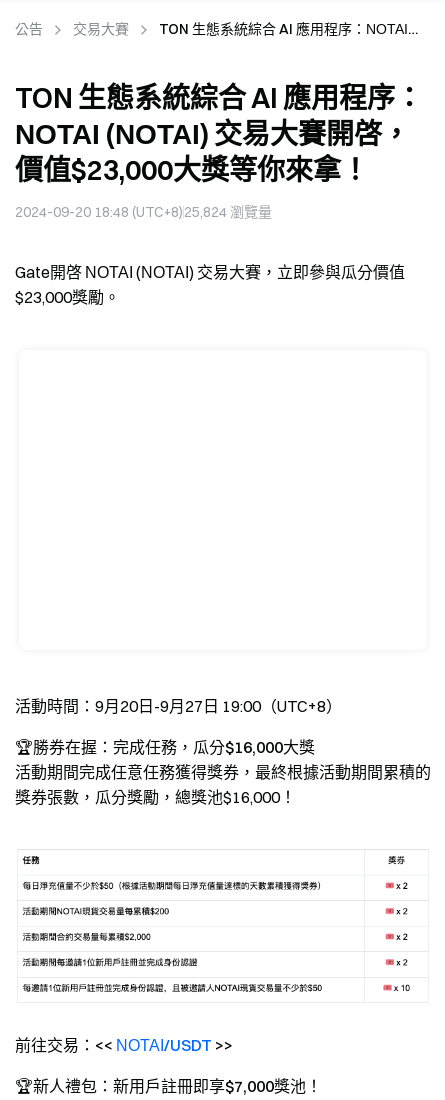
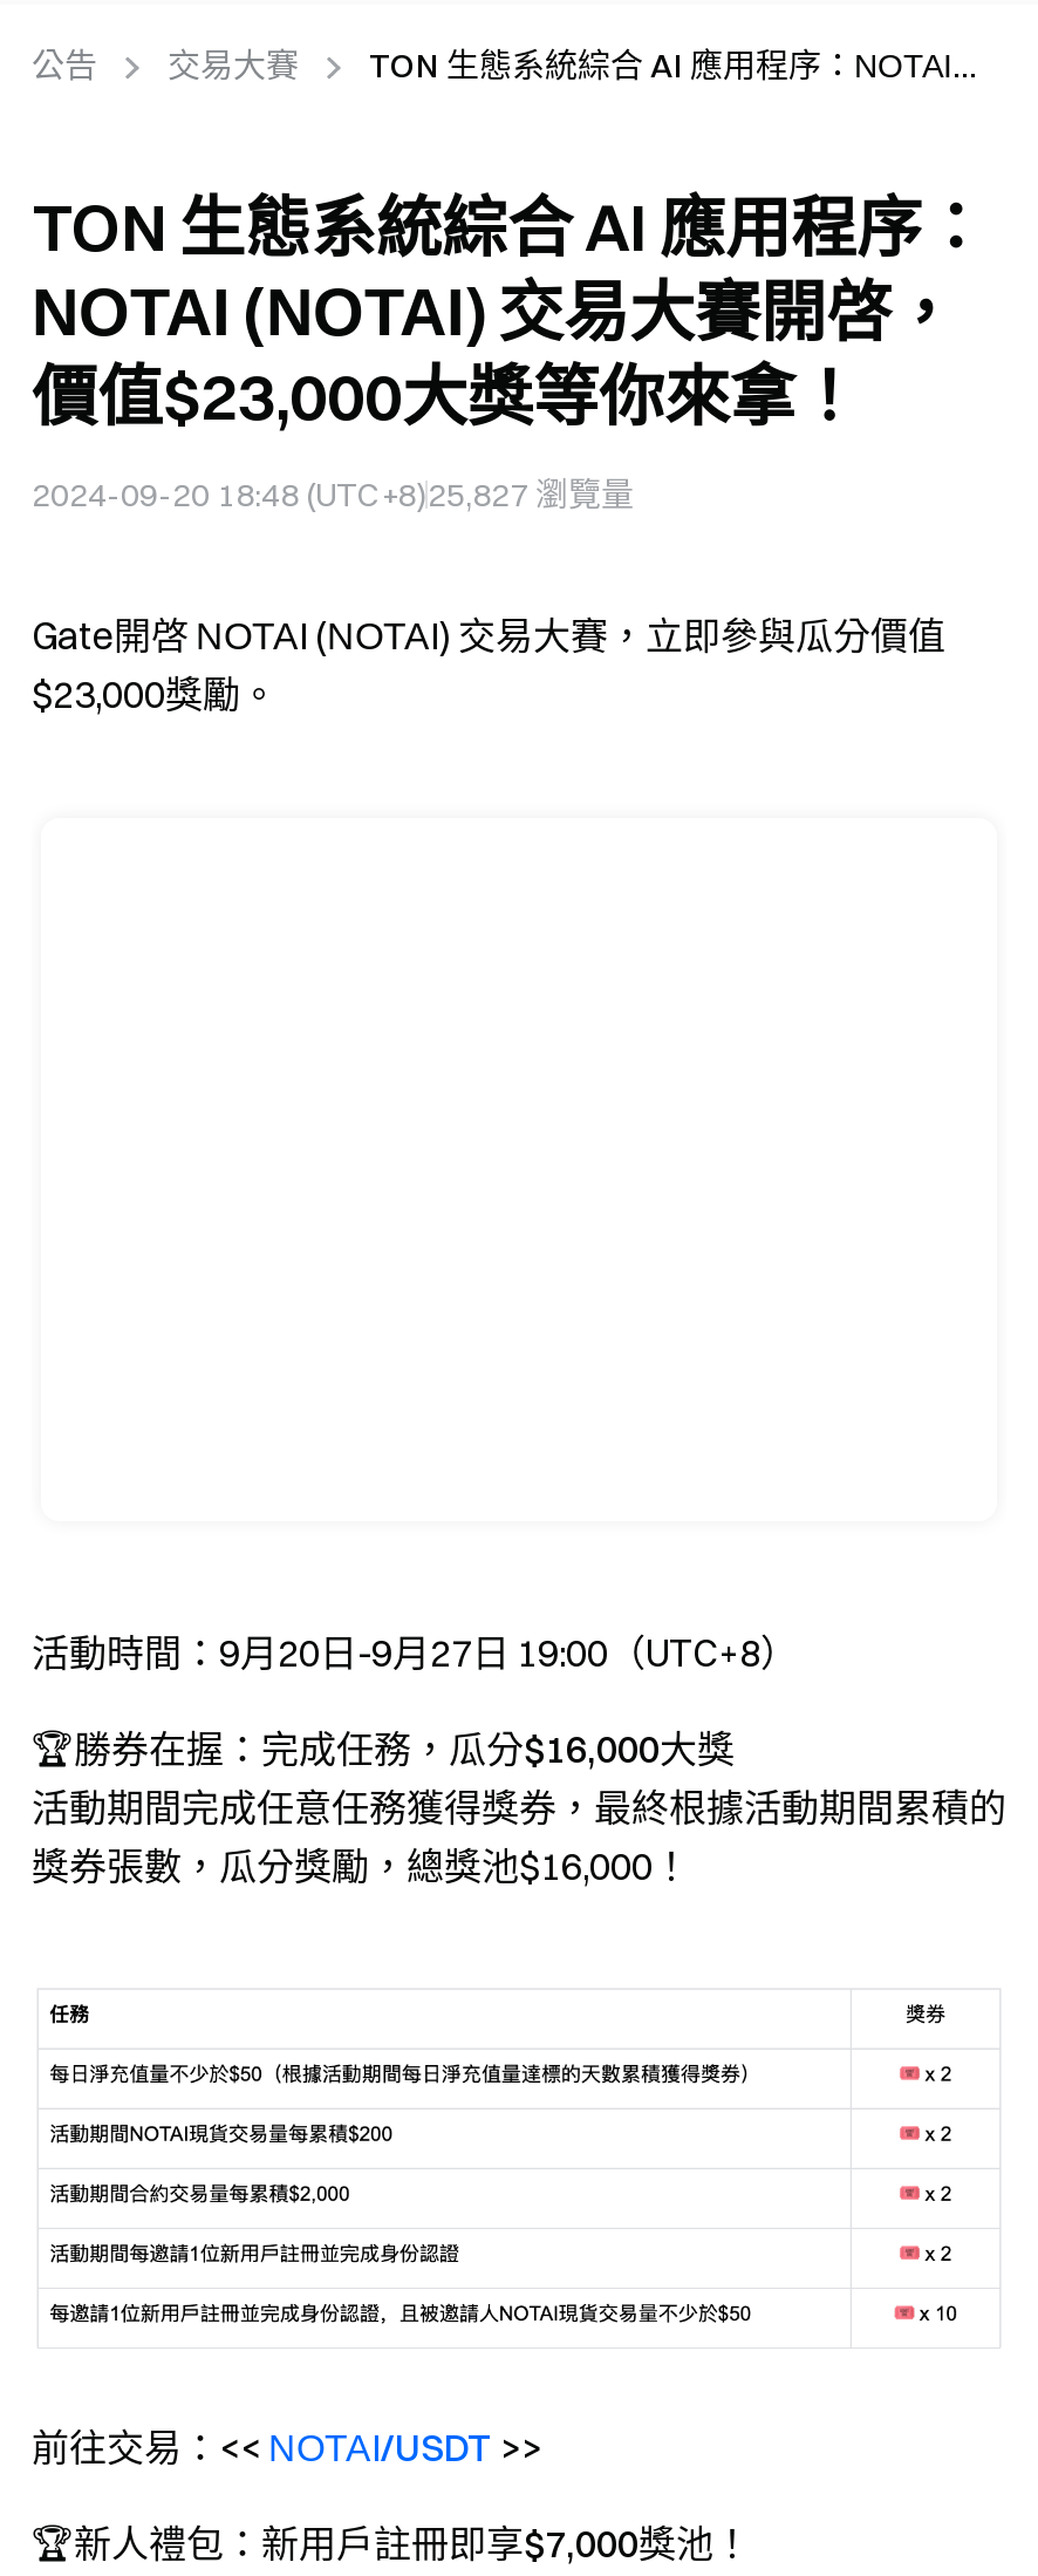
- 2024-09-20 18:48 (UTC+8)25,824瀏覽量
+ 2024-09-20 18:48 (UTC+8)25,827瀏覽量
